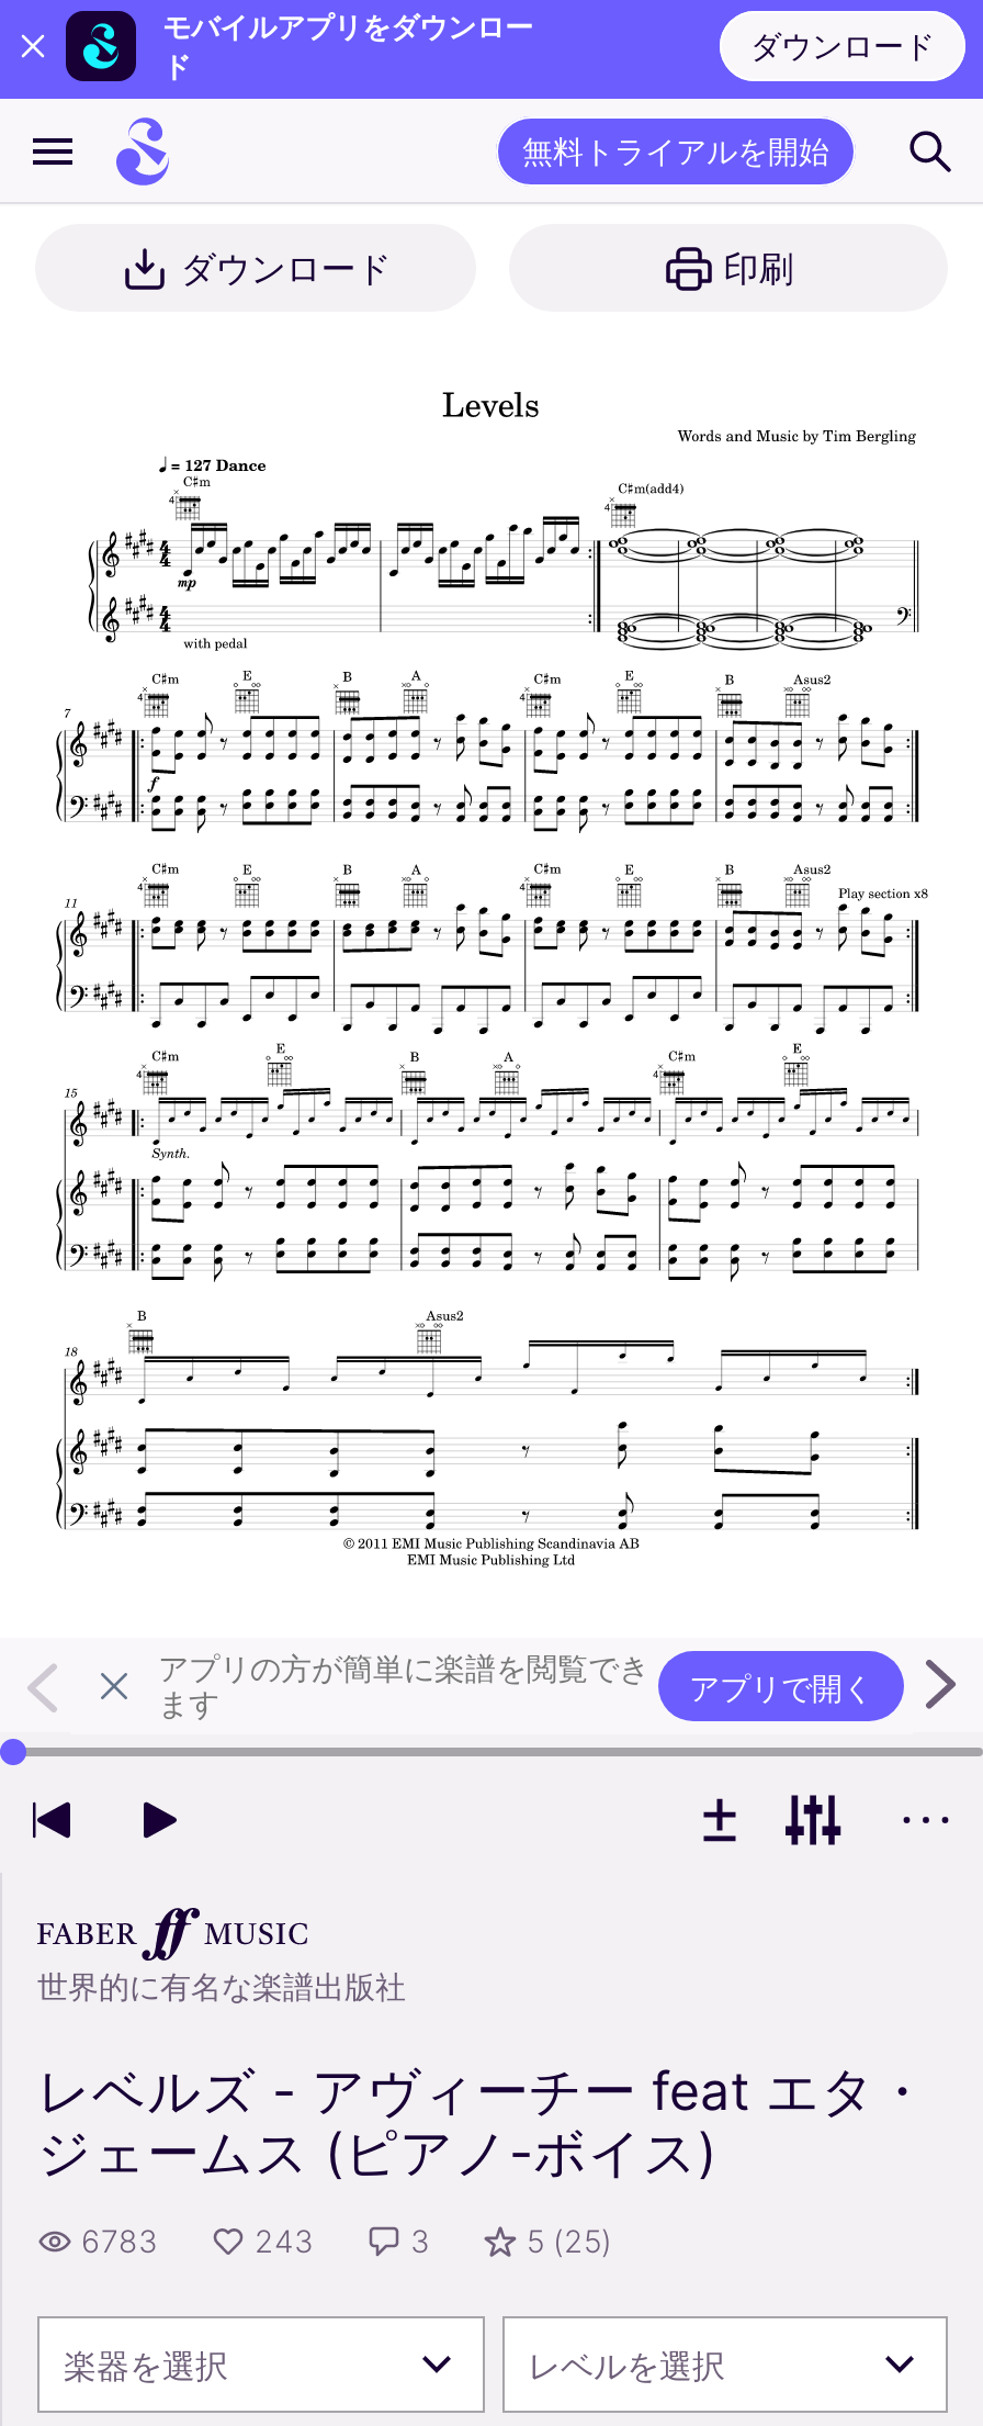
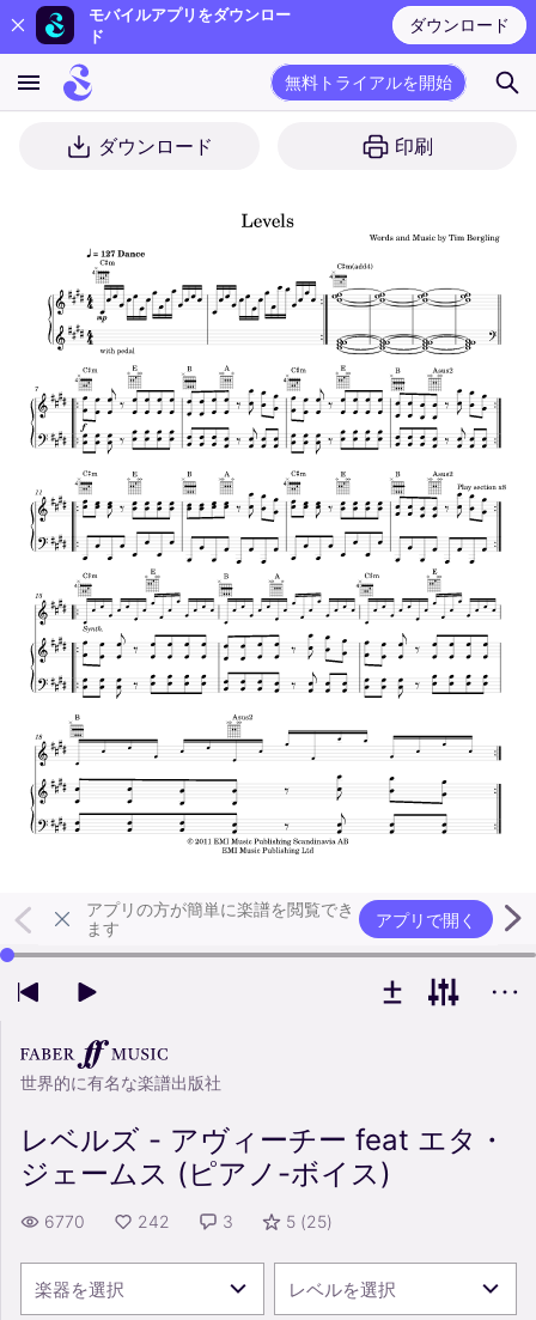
- 6783
+ 6770

- 243
+ 242
